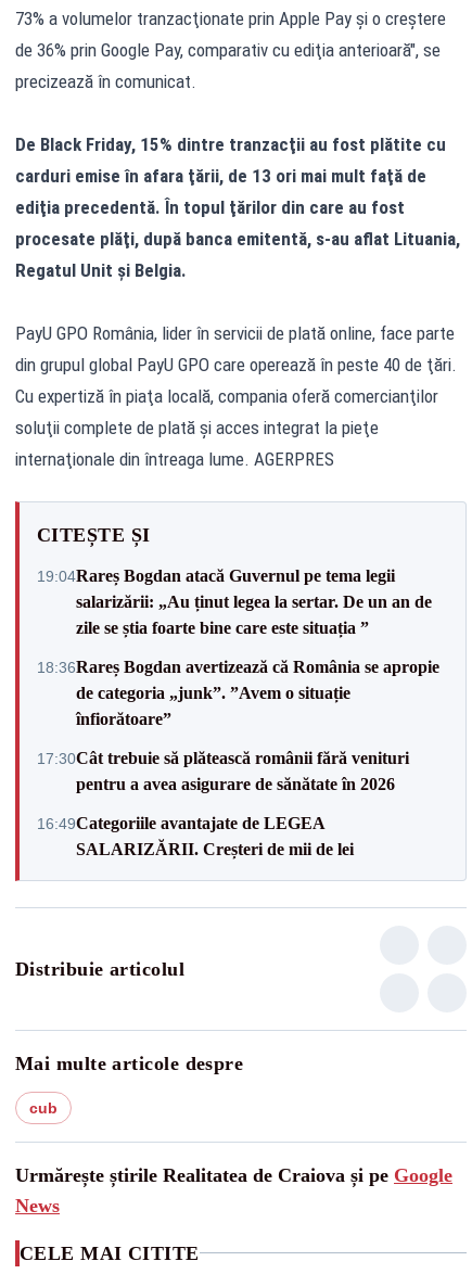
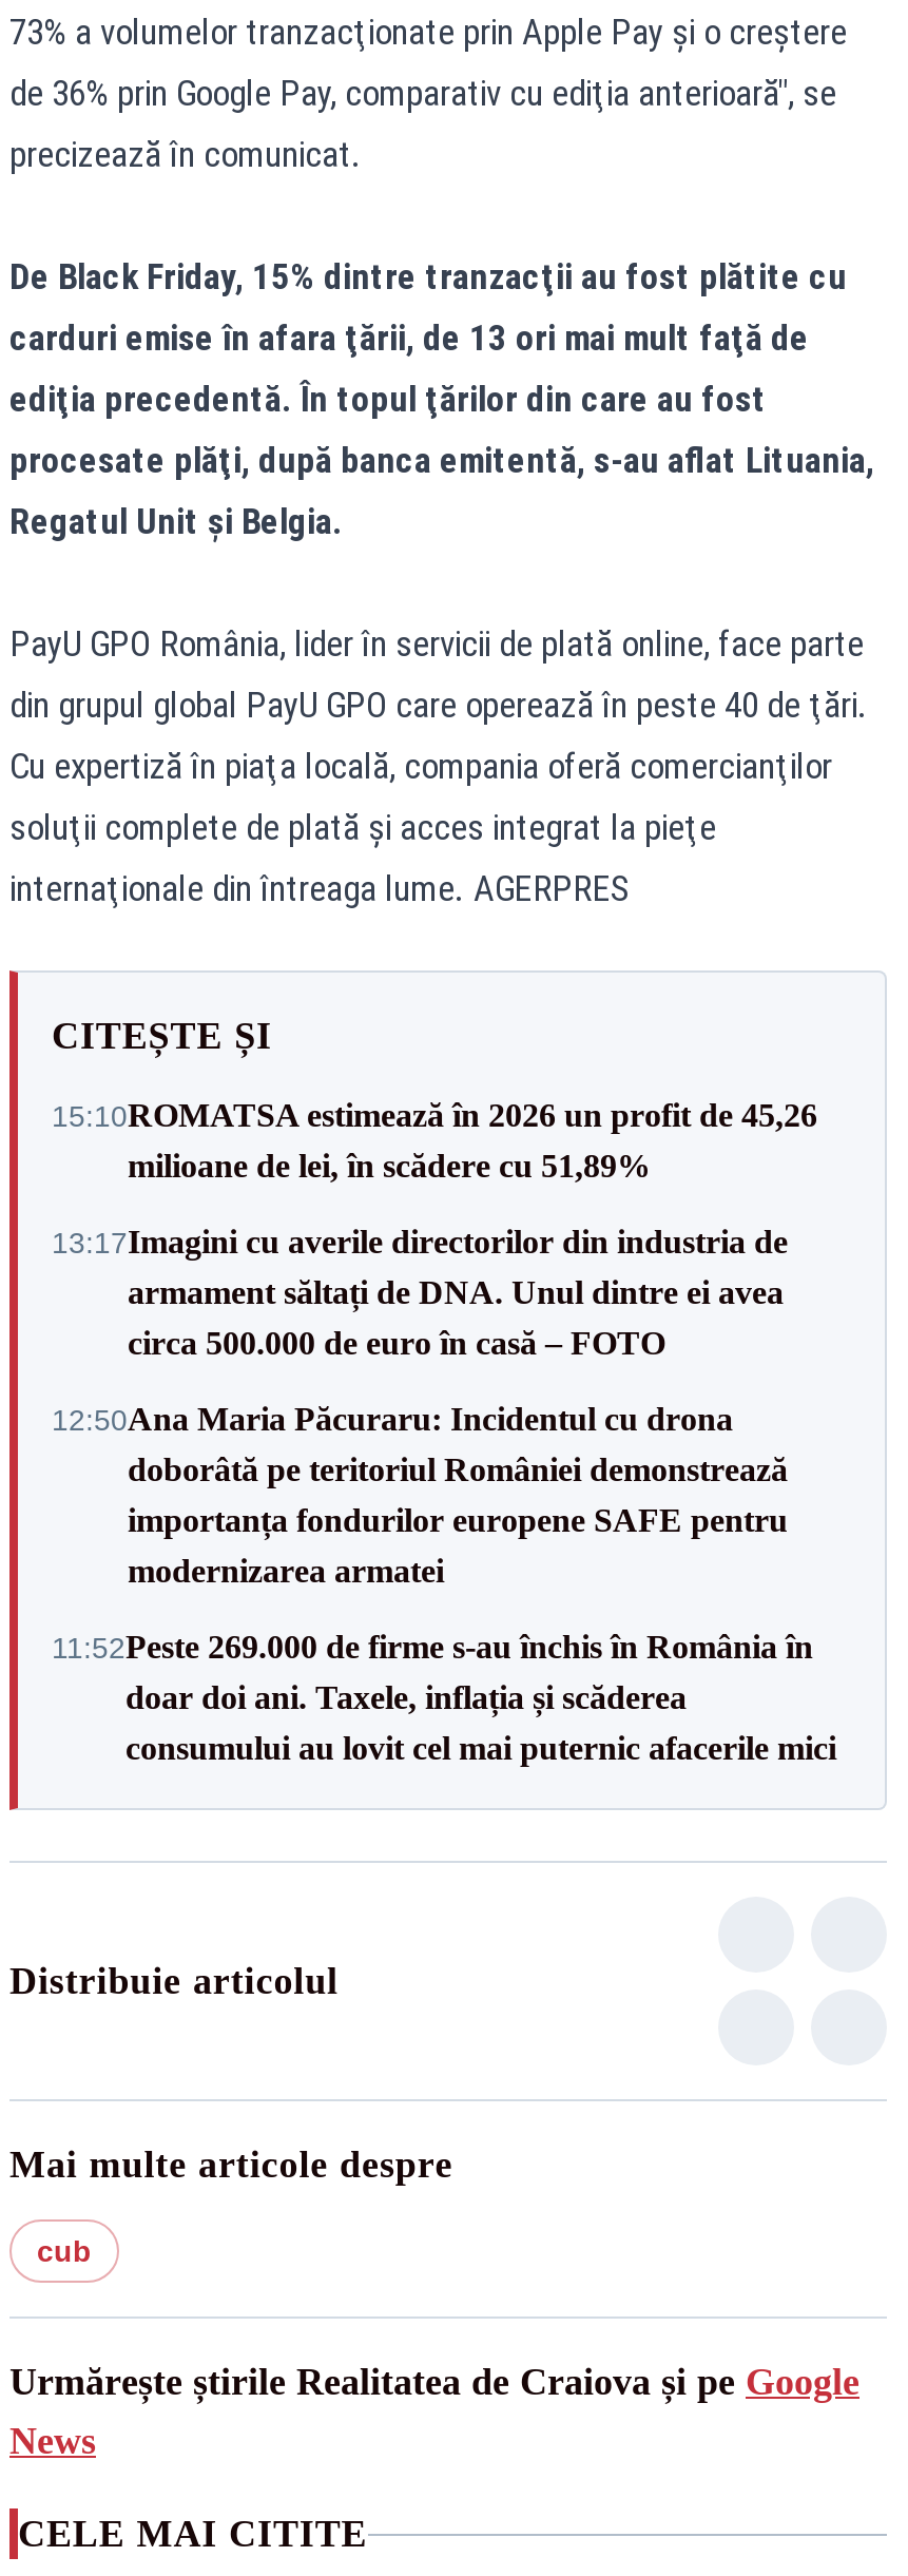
- 19:04Rareș Bogdan atacă Guvernul pe tema legii
- salarizării: „Au ținut legea la sertar. De un an de
- zile se știa foarte bine care este situația ”
+ 15:10ROMATSA estimează în 2026 un profit de 45,26
+ milioane de lei, în scădere cu 51,89%

- 18:36Rareș Bogdan avertizează că România se apropie
- de categoria „junk”. ”Avem o situație
- înfiorătoare”
+ 13:17Imagini cu averile directorilor din industria de
+ armament săltați de DNA. Unul dintre ei avea
+ circa 500.000 de euro în casă – FOTO

- 17:30Cât trebuie să plătească românii fără venituri
- pentru a avea asigurare de sănătate în 2026
+ 12:50Ana Maria Păcuraru: Incidentul cu drona
+ doborâtă pe teritoriul României demonstrează
+ importanța fondurilor europene SAFE pentru
+ modernizarea armatei

- 16:49Categoriile avantajate de LEGEA
- SALARIZĂRII. Creșteri de mii de lei
+ 11:52Peste 269.000 de firme s-au închis în România în
+ doar doi ani. Taxele, inflația și scăderea
+ consumului au lovit cel mai puternic afacerile mici
